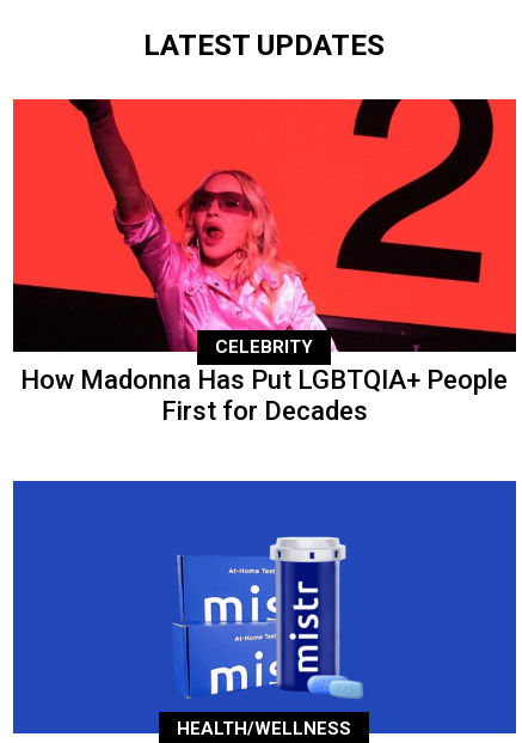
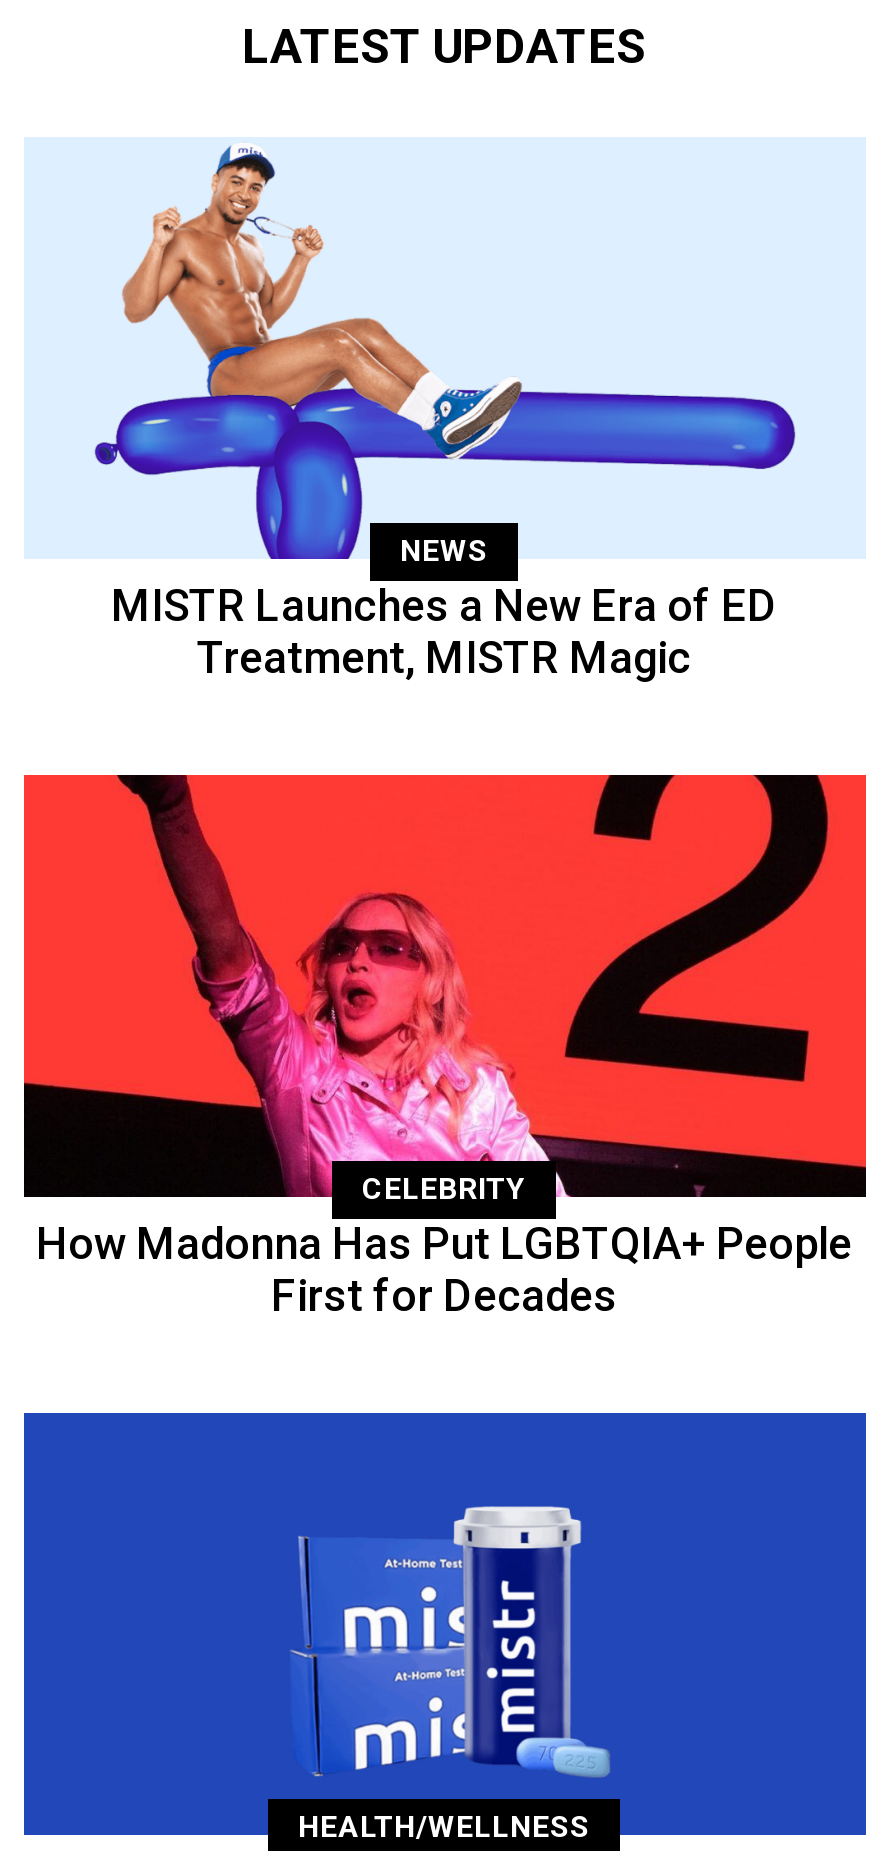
+ [image]
+ NEWS
+ MISTR Launches a New Era of ED
+ Treatment, MISTR Magic
